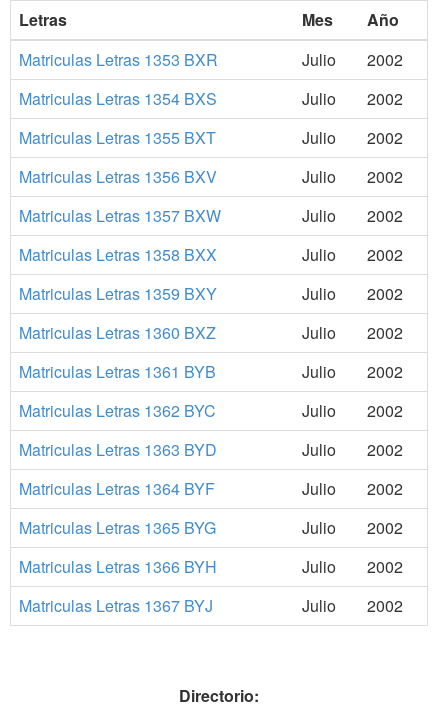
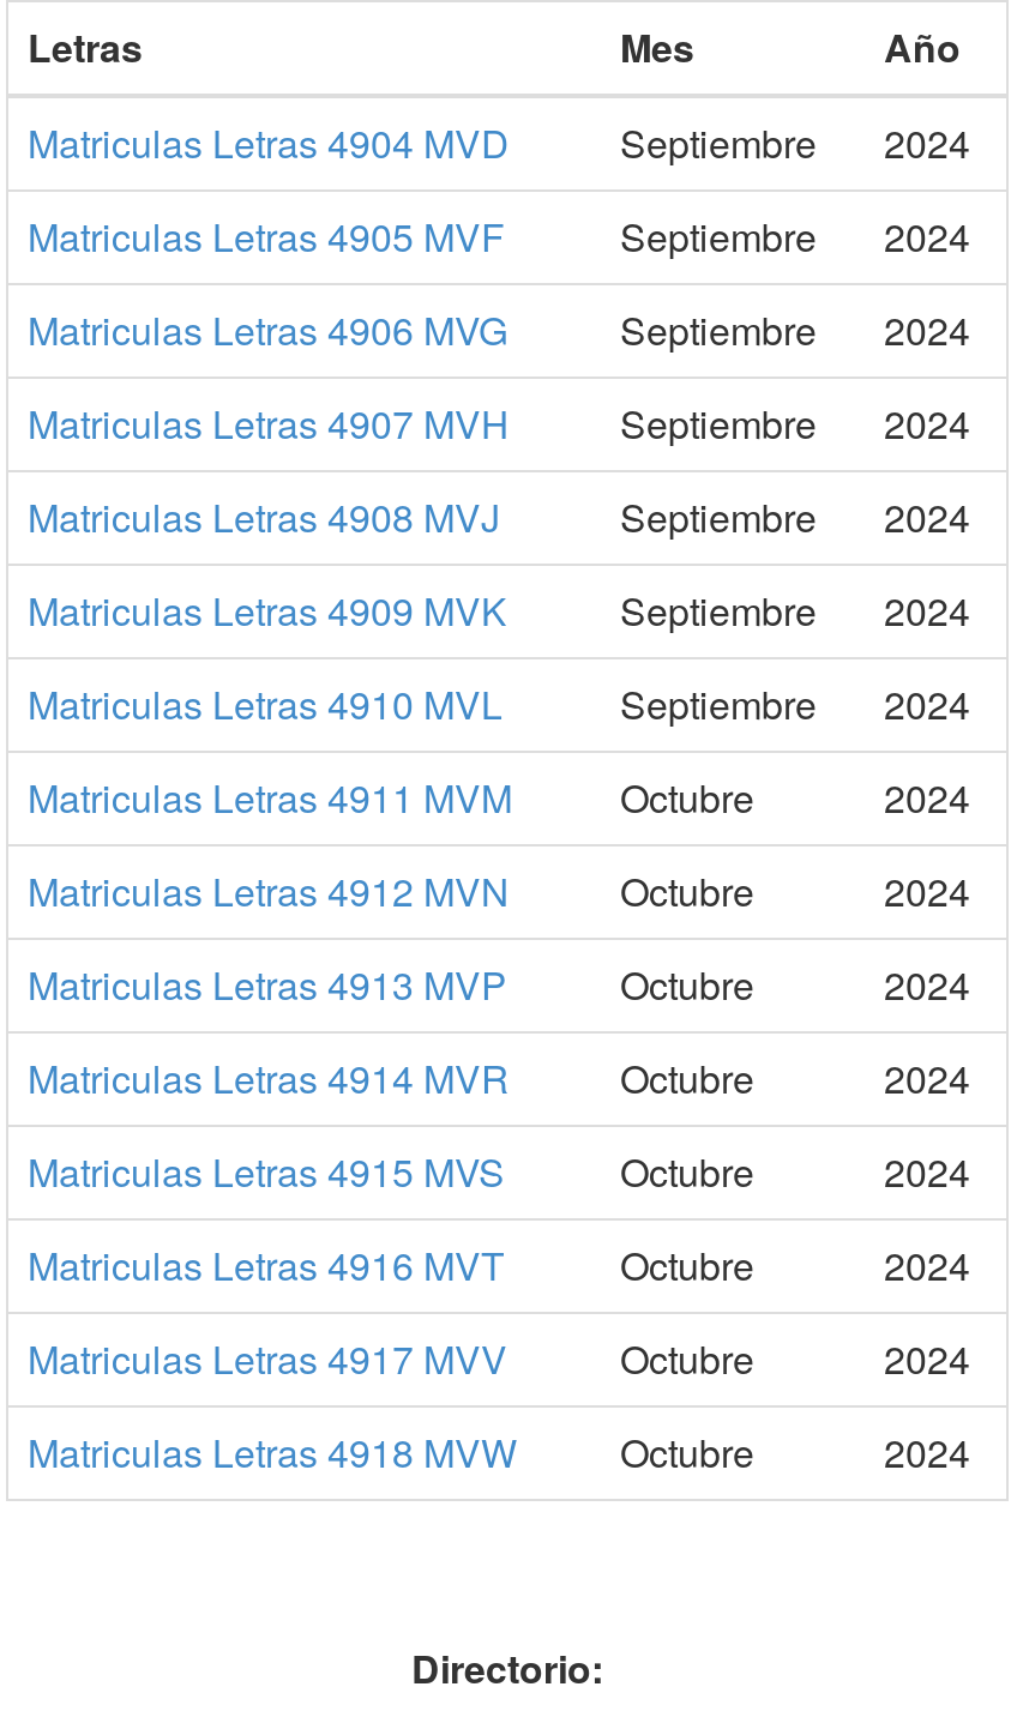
- Matriculas Letras 1353 BXR
- Julio
- 2002
+ Matriculas Letras 4904 MVD
+ Septiembre
+ 2024

- Matriculas Letras 1354 BXS
- Julio
- 2002
+ Matriculas Letras 4905 MVF
+ Septiembre
+ 2024

- Matriculas Letras 1355 BXT
- Julio
- 2002
+ Matriculas Letras 4906 MVG
+ Septiembre
+ 2024

- Matriculas Letras 1356 BXV
- Julio
- 2002
+ Matriculas Letras 4907 MVH
+ Septiembre
+ 2024

- Matriculas Letras 1357 BXW
- Julio
- 2002
+ Matriculas Letras 4908 MVJ
+ Septiembre
+ 2024

- Matriculas Letras 1358 BXX
- Julio
- 2002
+ Matriculas Letras 4909 MVK
+ Septiembre
+ 2024

- Matriculas Letras 1359 BXY
- Julio
- 2002
+ Matriculas Letras 4910 MVL
+ Septiembre
+ 2024

- Matriculas Letras 1360 BXZ
- Julio
- 2002
+ Matriculas Letras 4911 MVM
+ Octubre
+ 2024

- Matriculas Letras 1361 BYB
- Julio
- 2002
+ Matriculas Letras 4912 MVN
+ Octubre
+ 2024

- Matriculas Letras 1362 BYC
- Julio
- 2002
+ Matriculas Letras 4913 MVP
+ Octubre
+ 2024

- Matriculas Letras 1363 BYD
- Julio
- 2002
+ Matriculas Letras 4914 MVR
+ Octubre
+ 2024

- Matriculas Letras 1364 BYF
- Julio
- 2002
+ Matriculas Letras 4915 MVS
+ Octubre
+ 2024

- Matriculas Letras 1365 BYG
- Julio
- 2002
+ Matriculas Letras 4916 MVT
+ Octubre
+ 2024

- Matriculas Letras 1366 BYH
- Julio
- 2002
+ Matriculas Letras 4917 MVV
+ Octubre
+ 2024

- Matriculas Letras 1367 BYJ
- Julio
- 2002
+ Matriculas Letras 4918 MVW
+ Octubre
+ 2024
